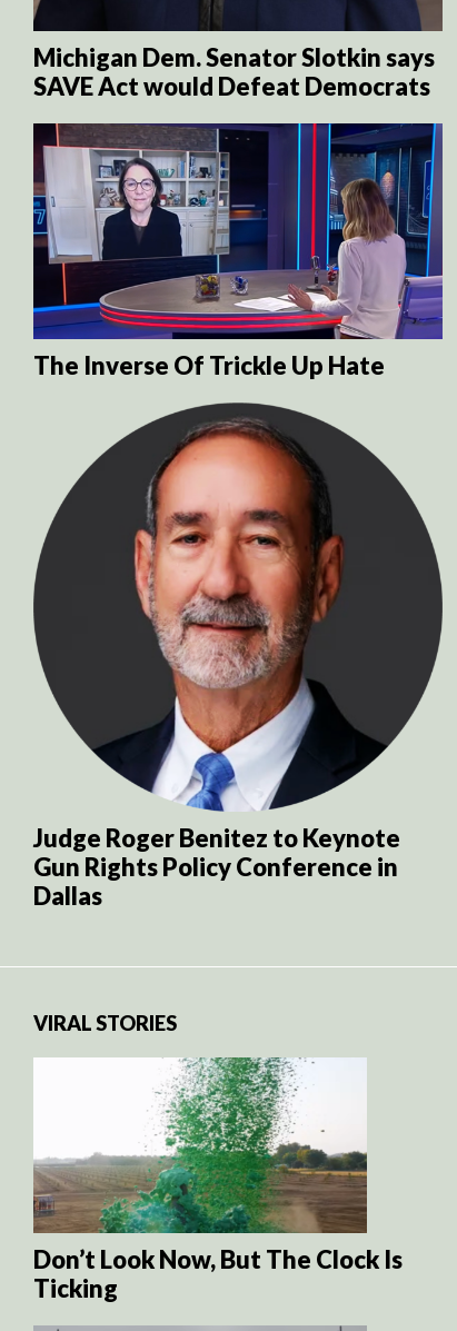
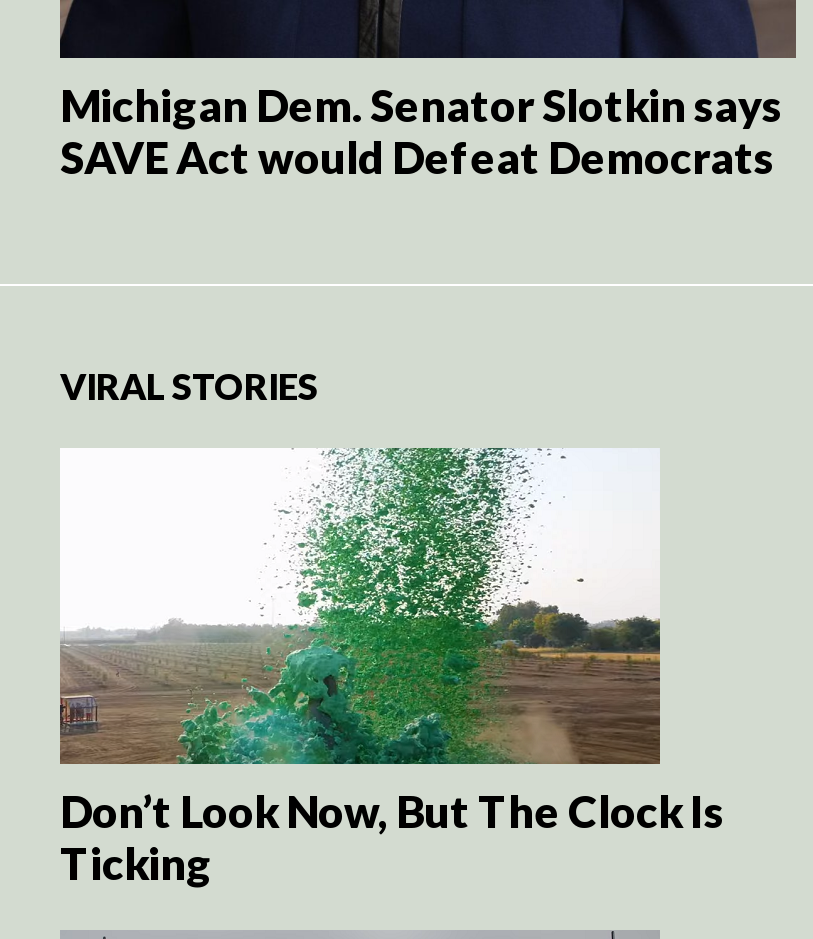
- [image]
- The Inverse Of Trickle Up Hate

- [image]
- Judge Roger Benitez to Keynote
- Gun Rights Policy Conference in
- Dallas
